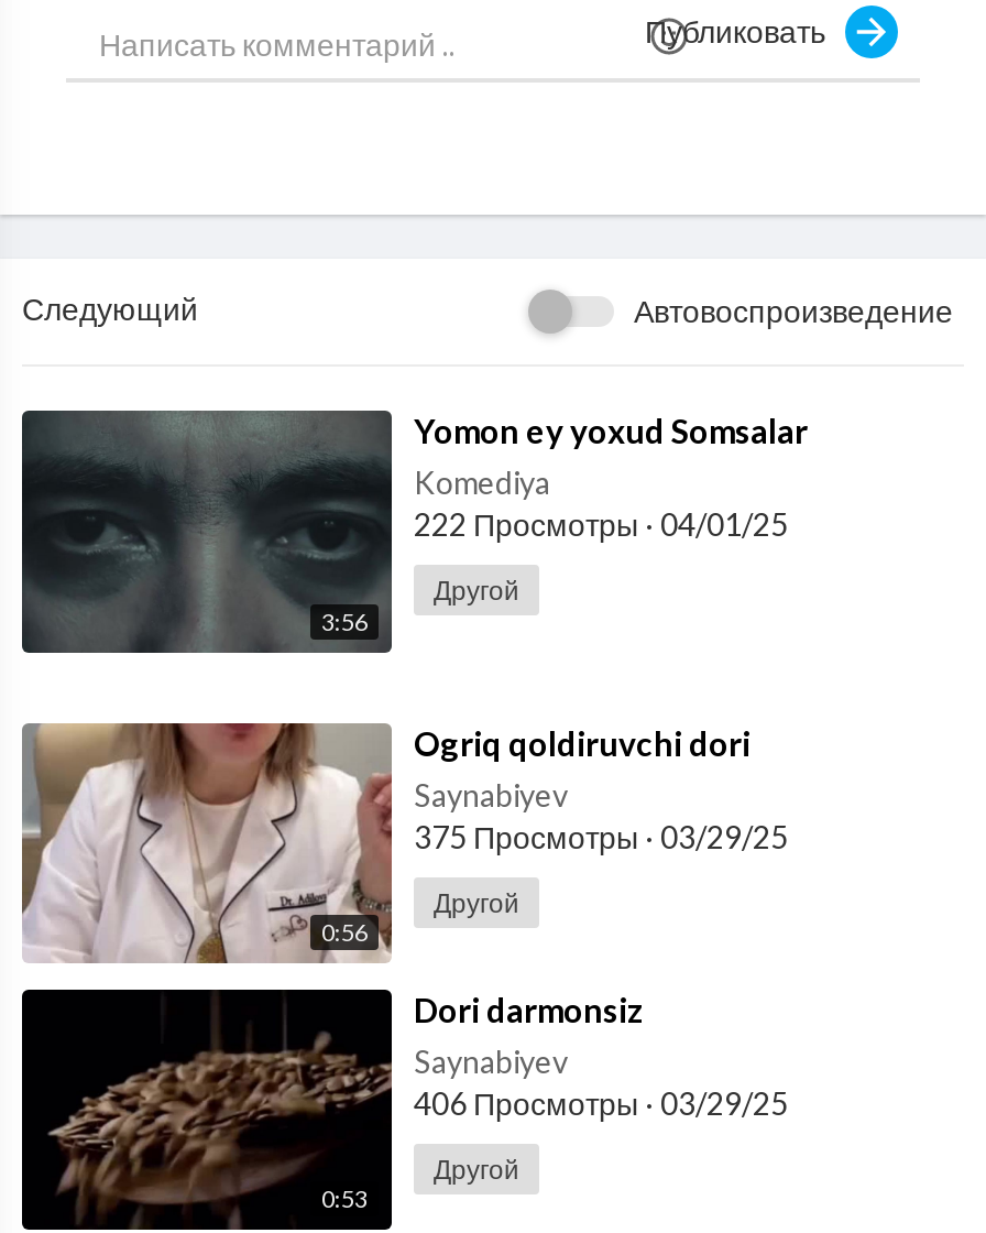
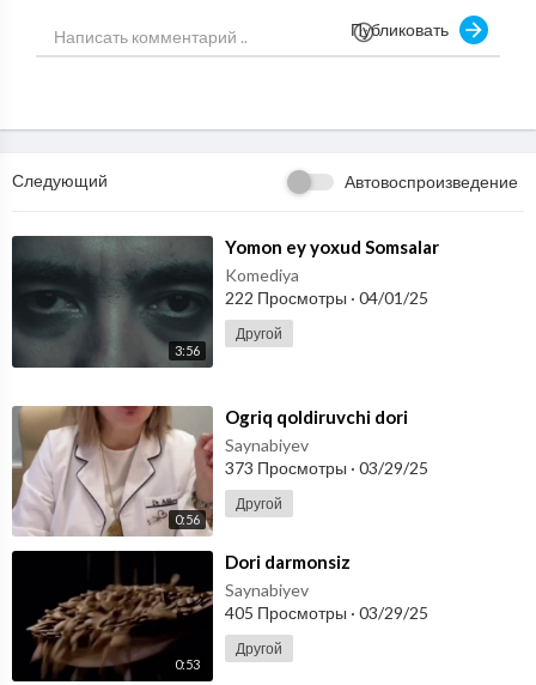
- 375 Просмотры · 03/29/25
+ 373 Просмотры · 03/29/25

- 406 Просмотры · 03/29/25
+ 405 Просмотры · 03/29/25
